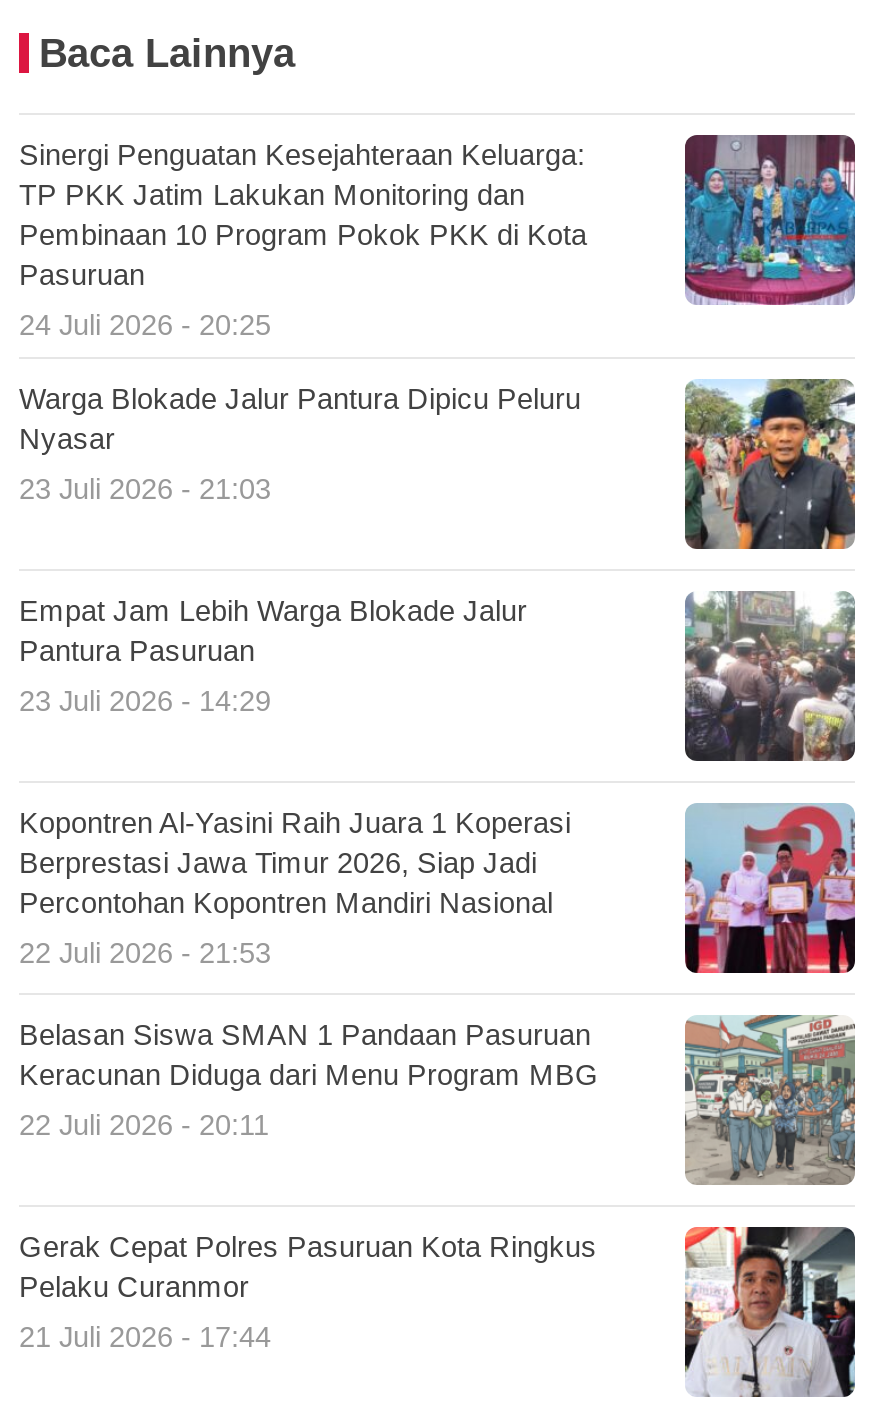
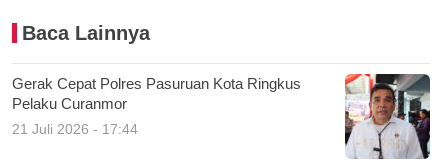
- Sinergi Penguatan Kesejahteraan Keluarga:
- TP PKK Jatim Lakukan Monitoring dan
- Pembinaan 10 Program Pokok PKK di Kota
- Pasuruan
- 24 Juli 2026 - 20:25
- Warga Blokade Jalur Pantura Dipicu Peluru
- Nyasar
- 23 Juli 2026 - 21:03

- [image]

- [image]

- Empat Jam Lebih Warga Blokade Jalur
- Pantura Pasuruan
- 23 Juli 2026 - 14:29

- [image]

- Kopontren Al-Yasini Raih Juara 1 Koperasi
- Berprestasi Jawa Timur 2026, Siap Jadi
- Percontohan Kopontren Mandiri Nasional
- 22 Juli 2026 - 21:53
- Belasan Siswa SMAN 1 Pandaan Pasuruan
- Keracunan Diduga dari Menu Program MBG
- 22 Juli 2026 - 20:11

- [image]

- [image]
